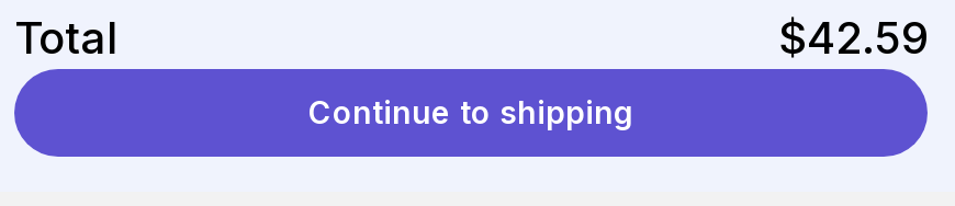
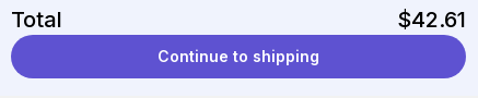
- $42.59
+ $42.61
